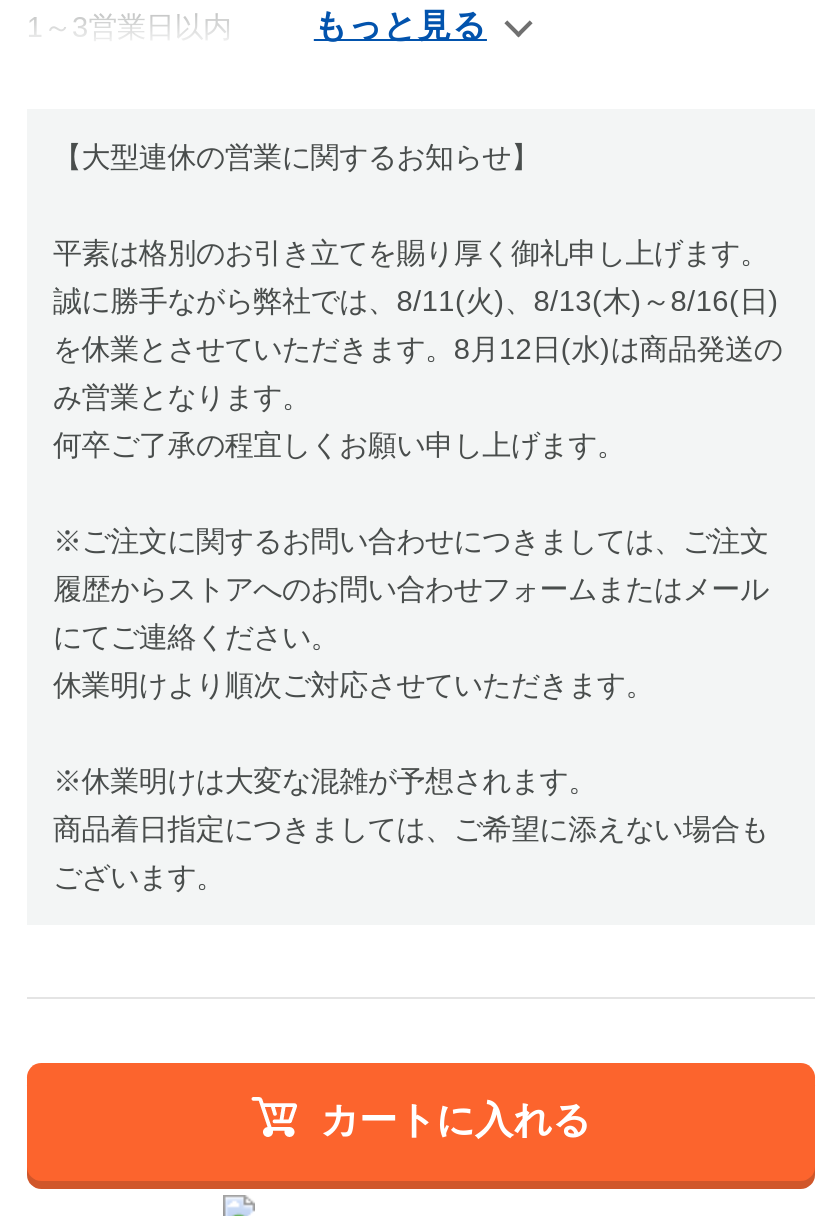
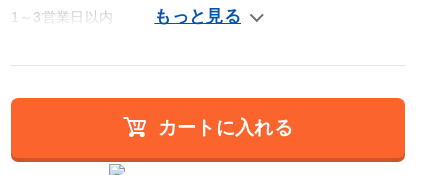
- 【大型連休の営業に関するお知らせ】
- 平素は格別のお引き立てを賜り厚く御礼申し上げます。
- 誠に勝手ながら弊社では、8/11(火)、8/13(木)～8/16(日)
- を休業とさせていただきます。8月12日(水)は商品発送の
- み営業となります。
- 何卒ご了承の程宜しくお願い申し上げます。
- ※ご注文に関するお問い合わせにつきましては、ご注文
- 履歴からストアへのお問い合わせフォームまたはメール
- にてご連絡ください。
- 休業明けより順次ご対応させていただきます。
- ※休業明けは大変な混雑が予想されます。
- 商品着日指定につきましては、ご希望に添えない場合も
- ございます。
